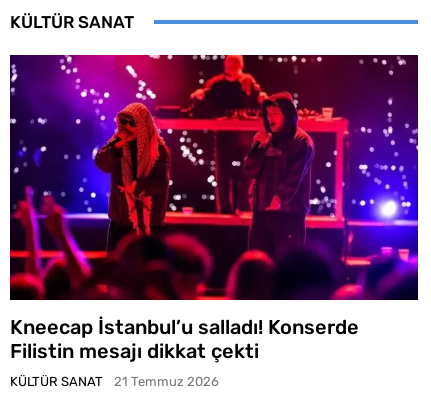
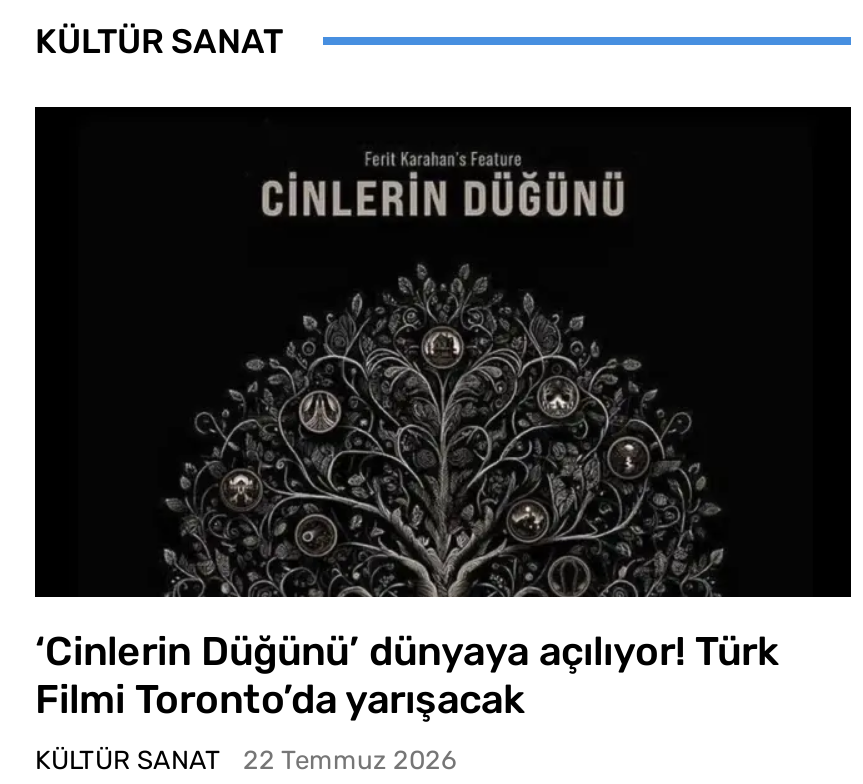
- [image]
- Kneecap İstanbul’u salladı! Konserde
- Filistin mesajı dikkat çekti
+ [image]
+ ‘Cinlerin Düğünü’ dünyaya açılıyor! Türk
+ Filmi Toronto’da yarışacak

- KÜLTÜR SANAT 21 Temmuz 2026
+ KÜLTÜR SANAT 22 Temmuz 2026
